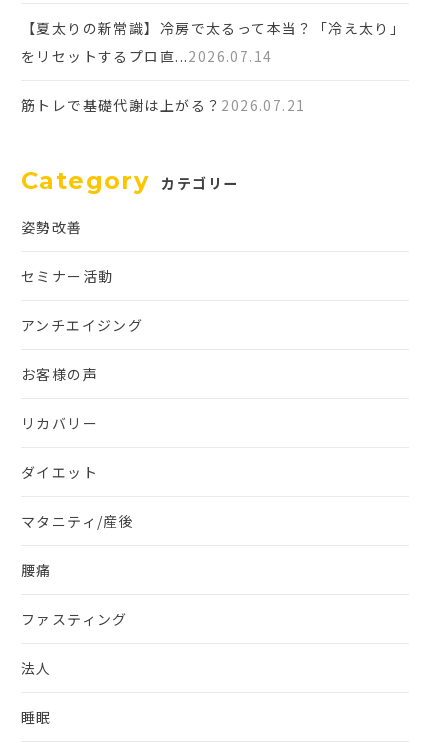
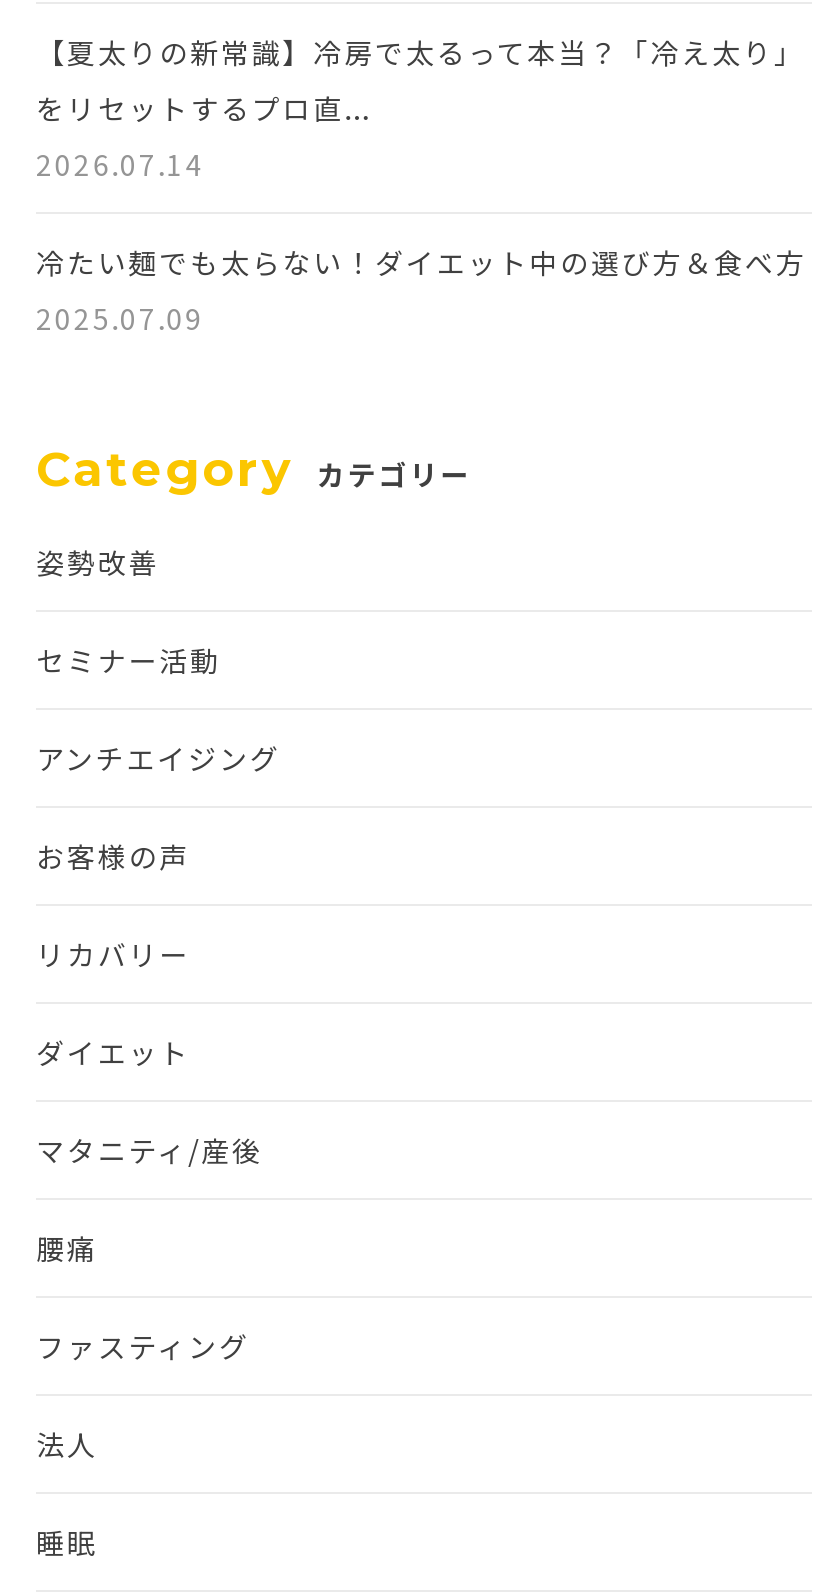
- 筋トレで基礎代謝は上がる？2026.07.21
+ 冷たい麺でも太らない！ダイエット中の選び方＆食べ方
+ 2025.07.09
